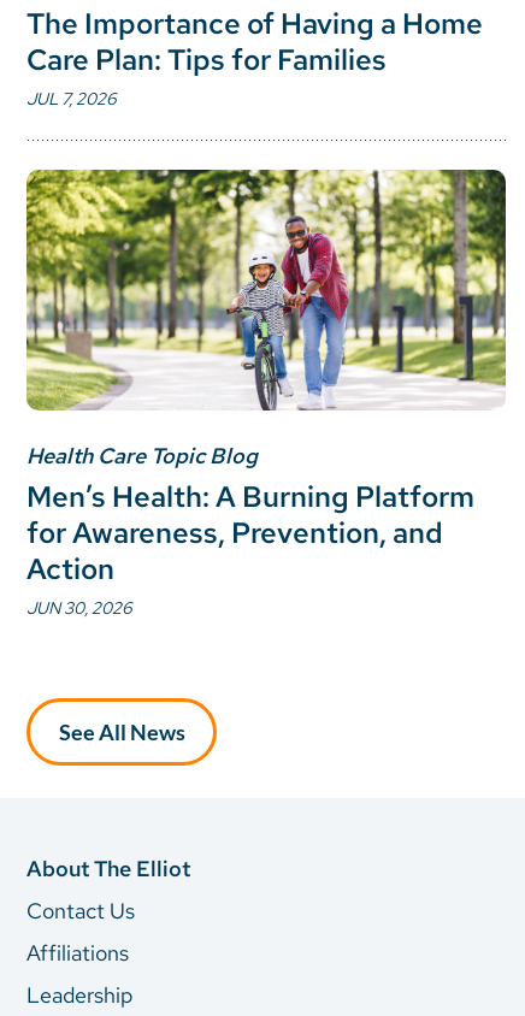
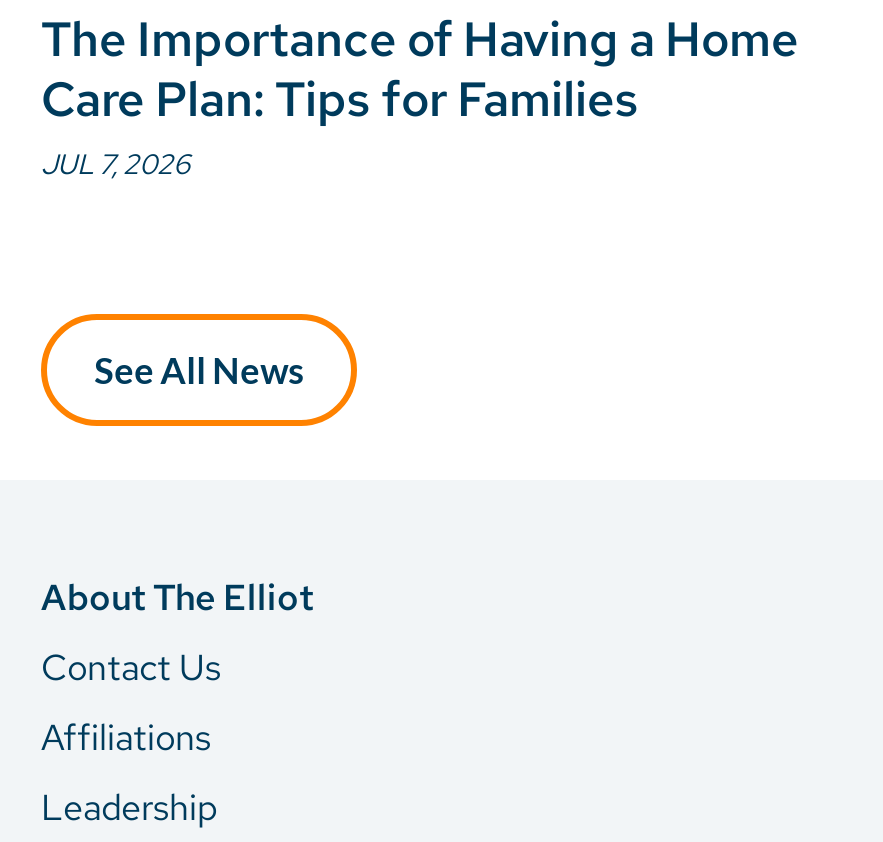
- [image]
- Health Care Topic Blog
- Men’s Health: A Burning Platform
- for Awareness, Prevention, and
- Action
- JUN 30, 2026
